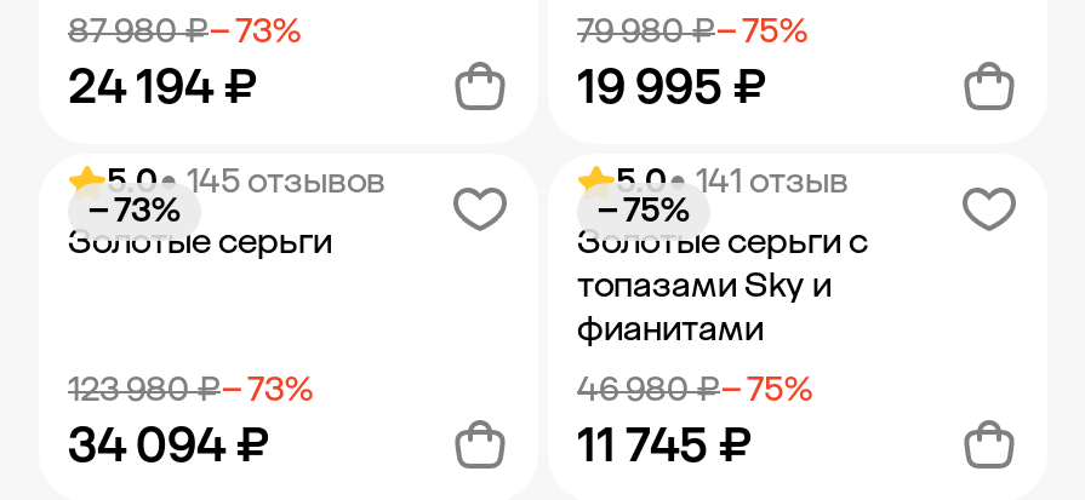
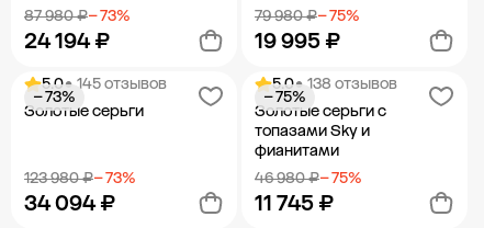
- 5.0• 141 отзыв
+ 5.0• 138 отзывов
